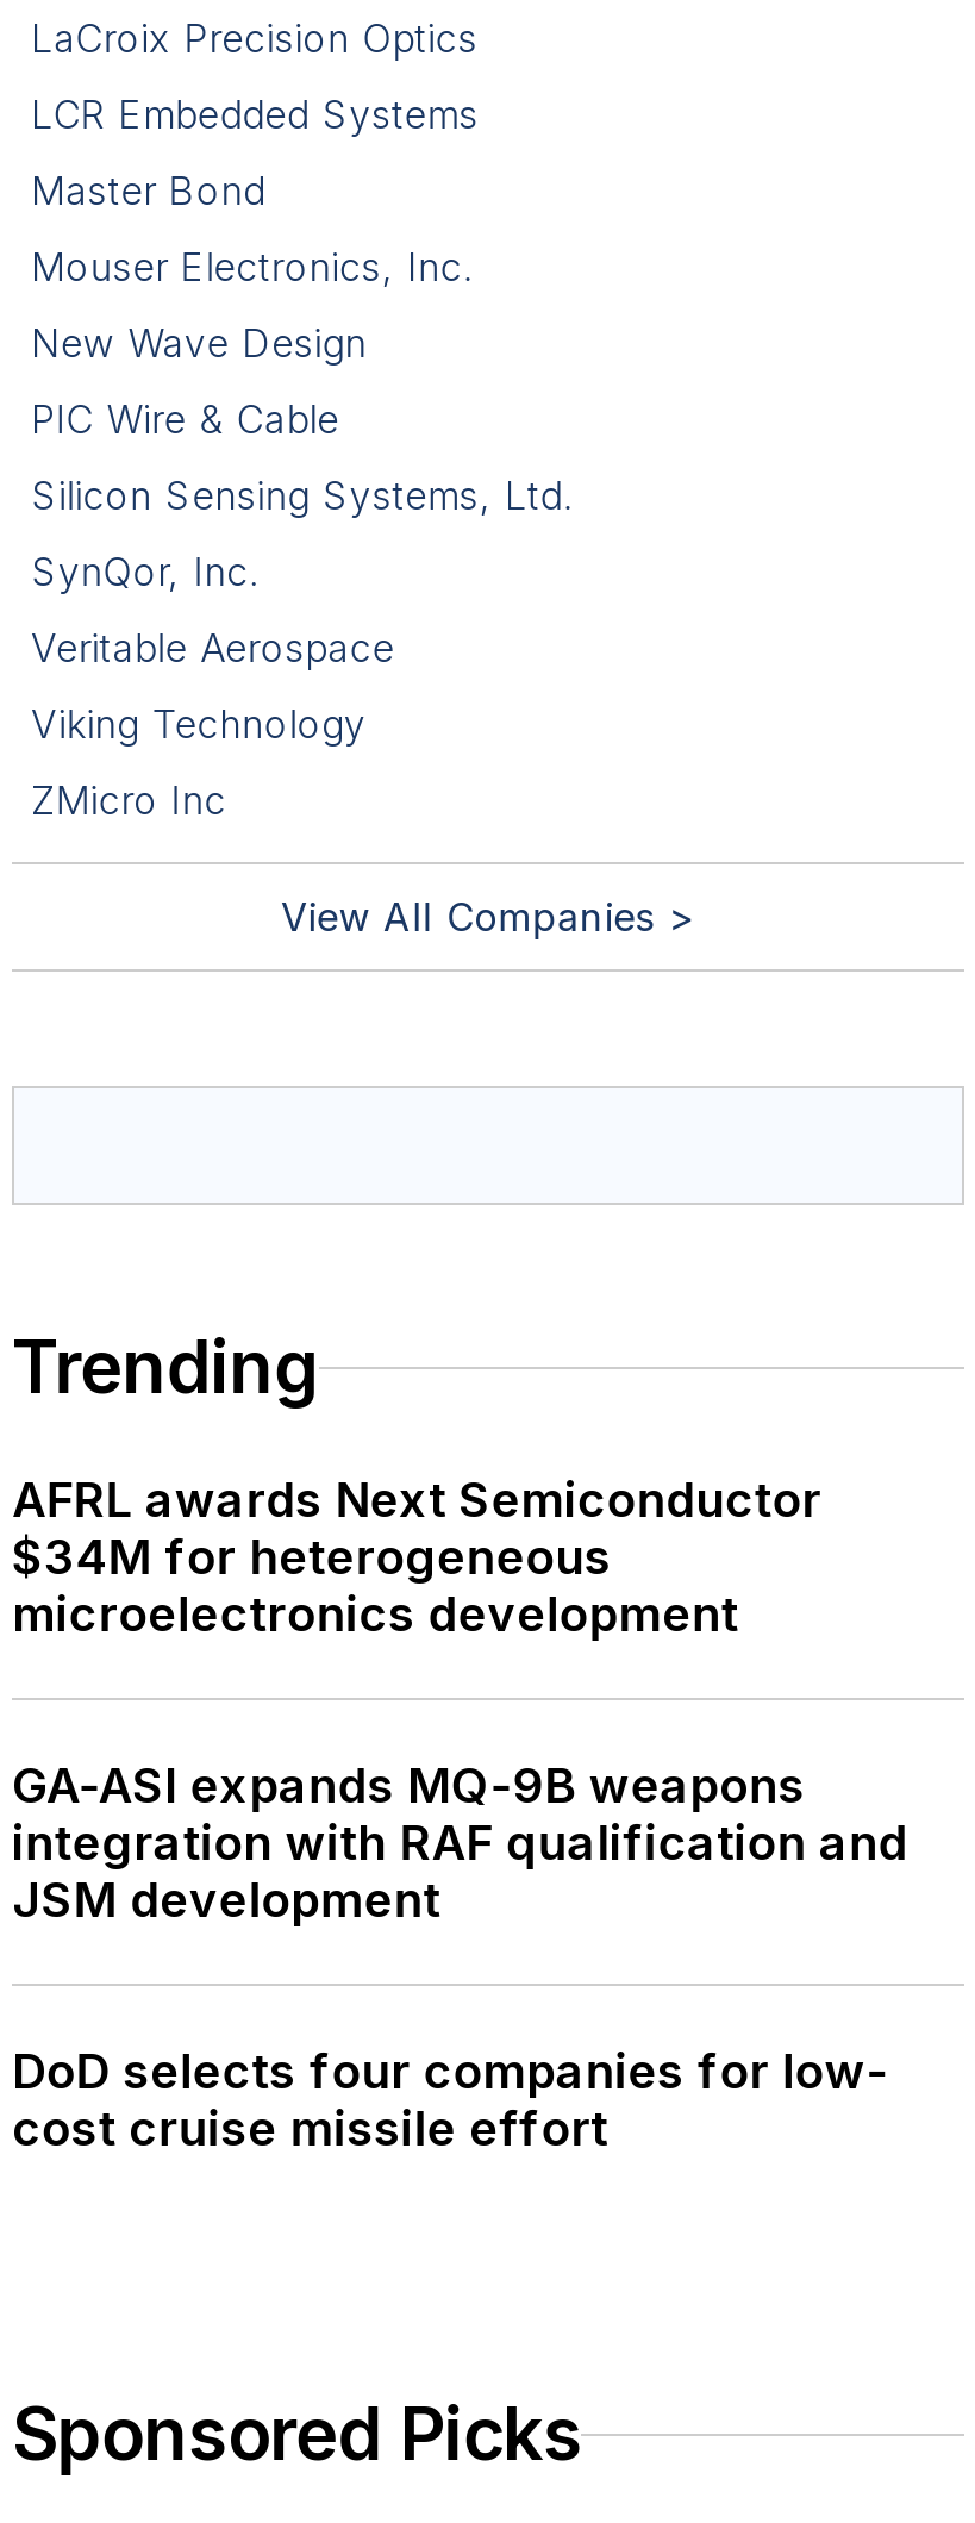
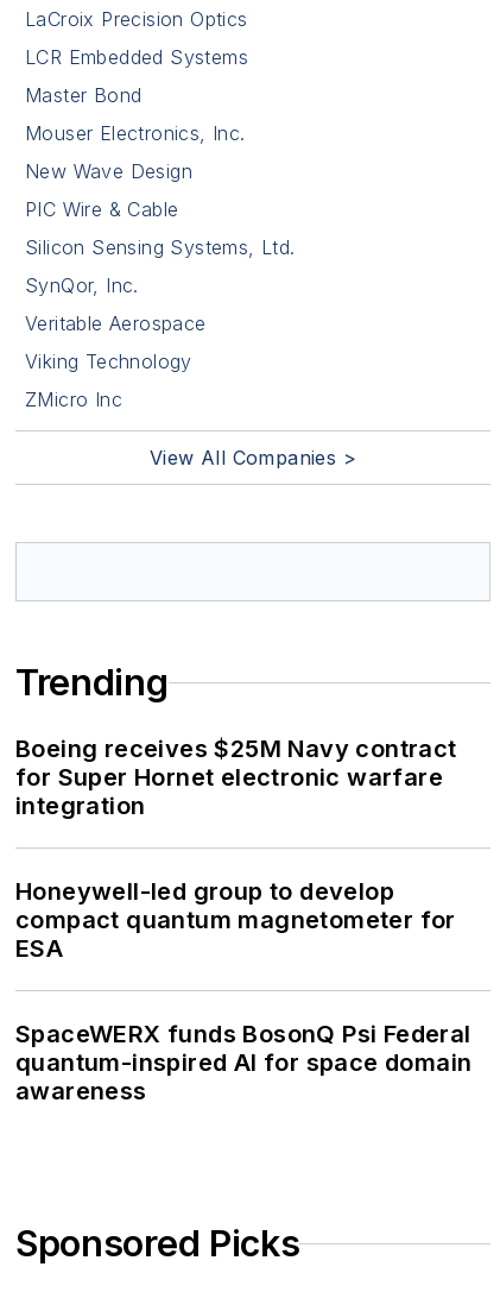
- AFRL awards Next Semiconductor
- $34M for heterogeneous
- microelectronics development
+ Boeing receives $25M Navy contract
+ for Super Hornet electronic warfare
+ integration

- GA-ASI expands MQ-9B weapons
- integration with RAF qualification and
- JSM development
+ Honeywell-led group to develop
+ compact quantum magnetometer for
+ ESA

- DoD selects four companies for low-
- cost cruise missile effort
+ SpaceWERX funds BosonQ Psi Federal
+ quantum-inspired AI for space domain
+ awareness
